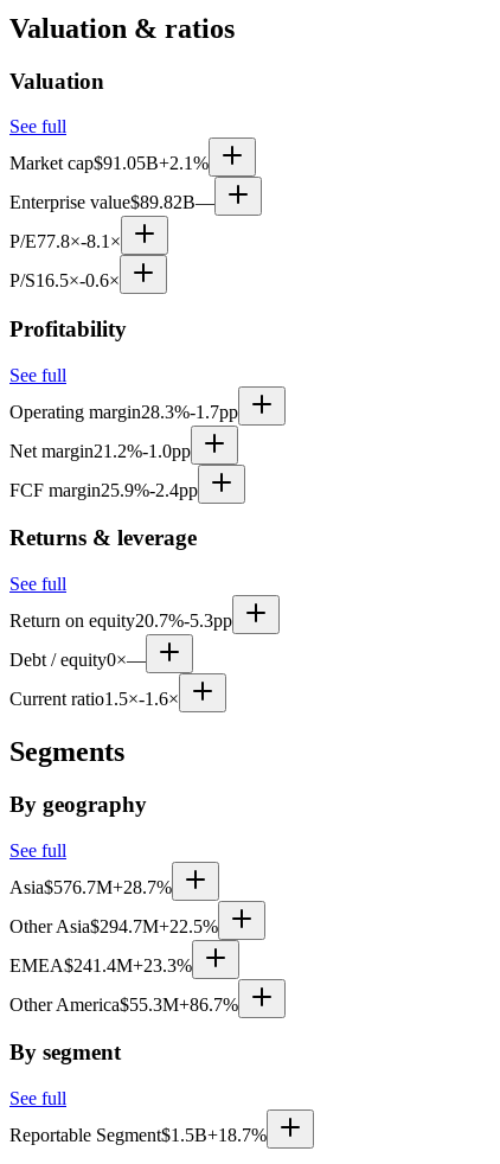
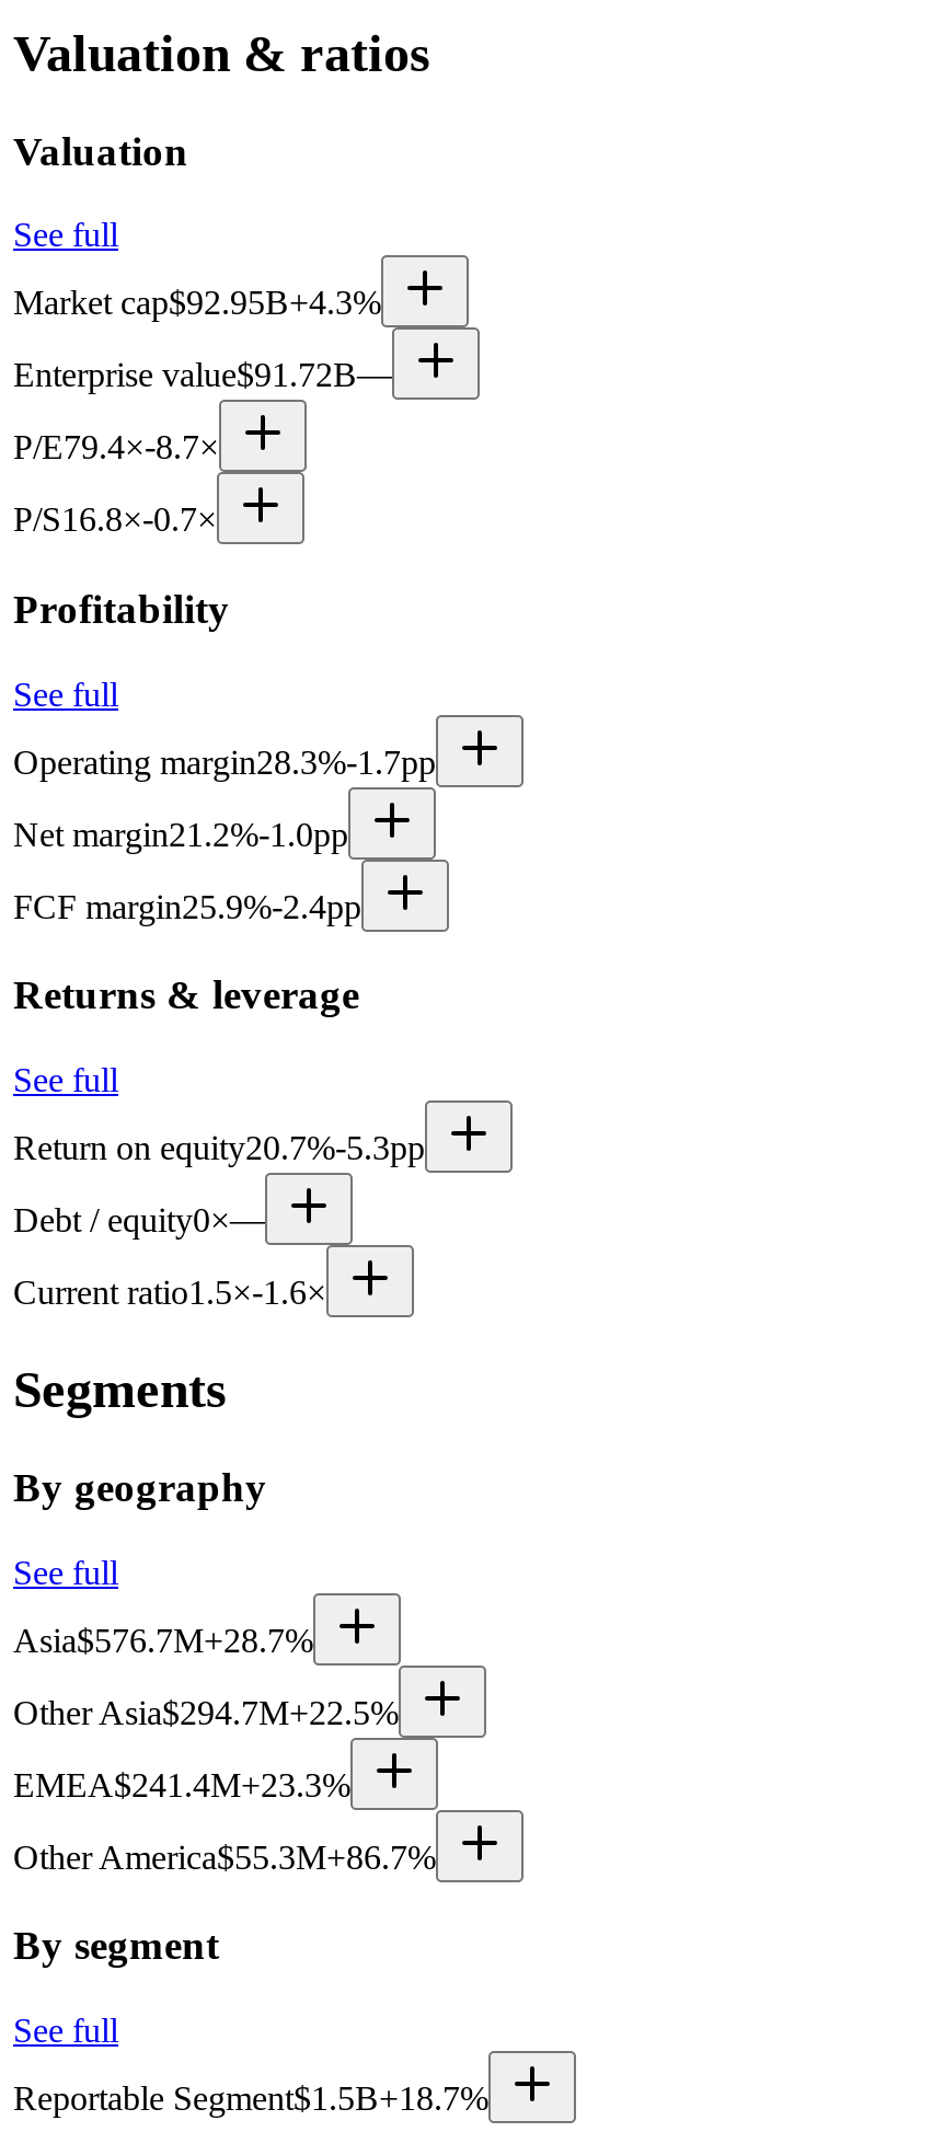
- Market cap$91.05B+2.1%
+ Market cap$92.95B+4.3%

- Enterprise value$89.82B—
+ Enterprise value$91.72B—

- P/E77.8×-8.1×
+ P/E79.4×-8.7×

- P/S16.5×-0.6×
+ P/S16.8×-0.7×
